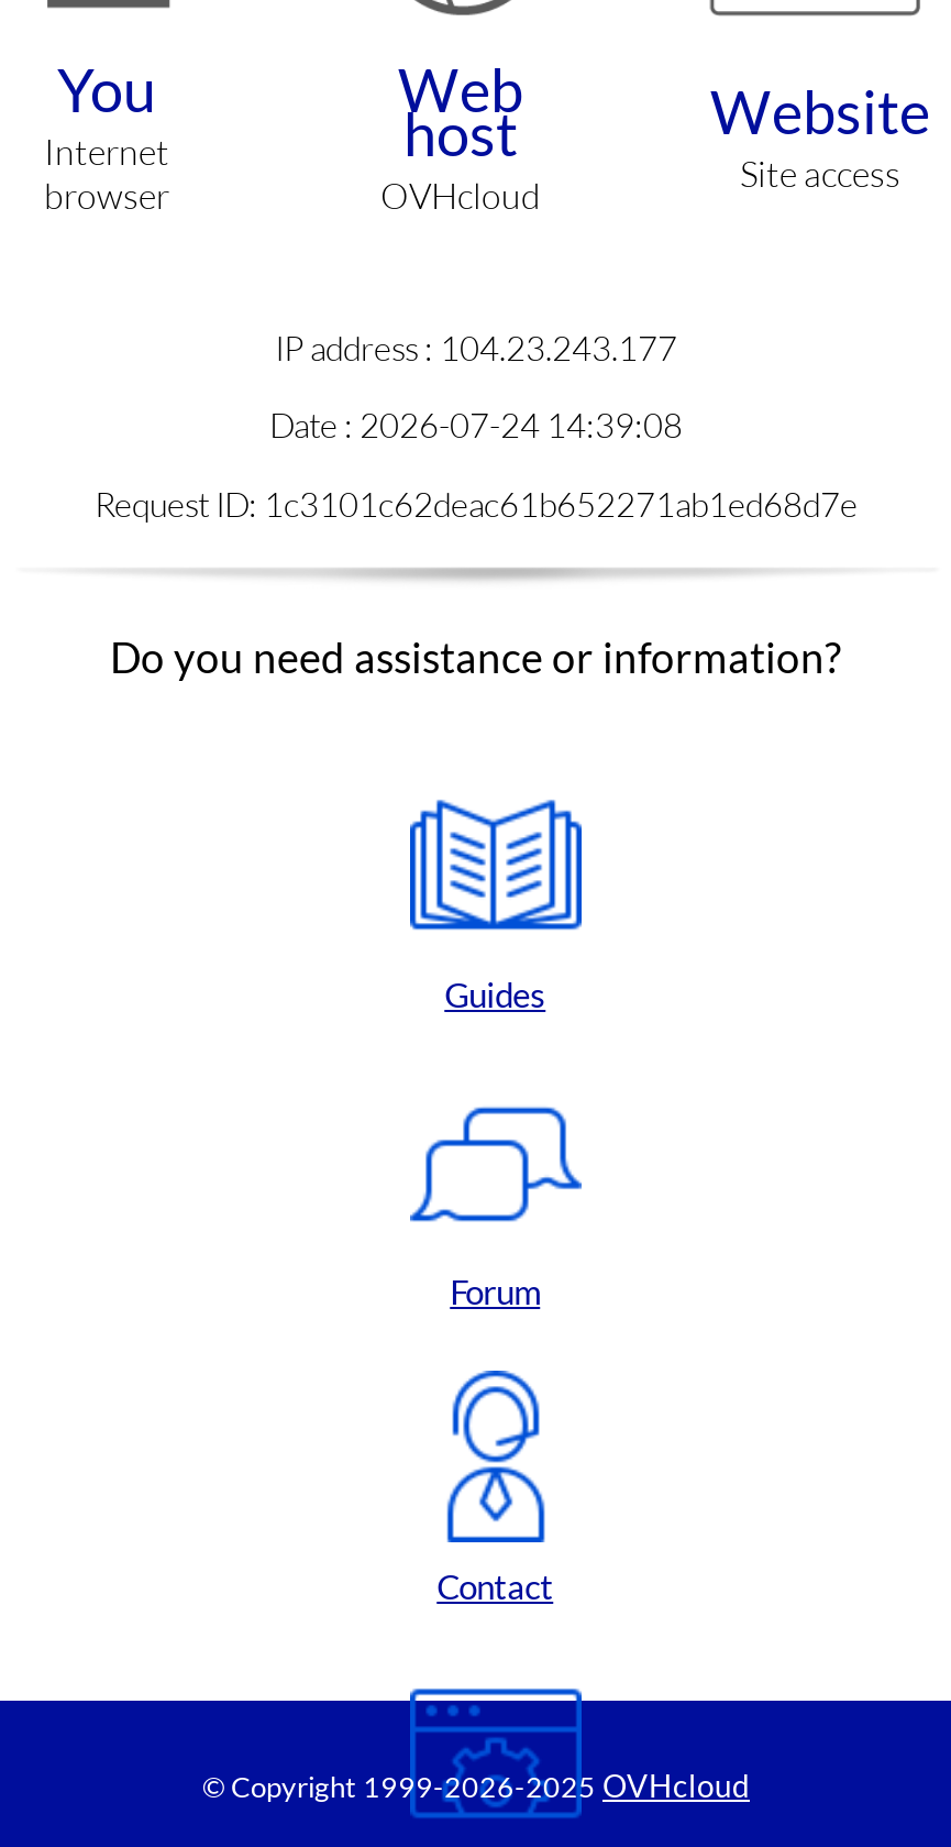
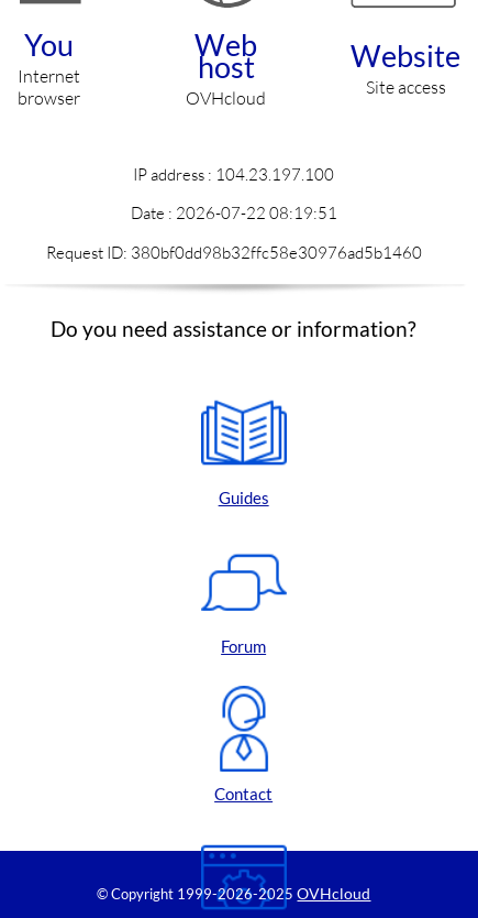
- IP address : 104.23.243.177
+ IP address : 104.23.197.100

- Date : 2026-07-24 14:39:08
+ Date : 2026-07-22 08:19:51

- Request ID: 1c3101c62deac61b652271ab1ed68d7e
+ Request ID: 380bf0dd98b32ffc58e30976ad5b1460
